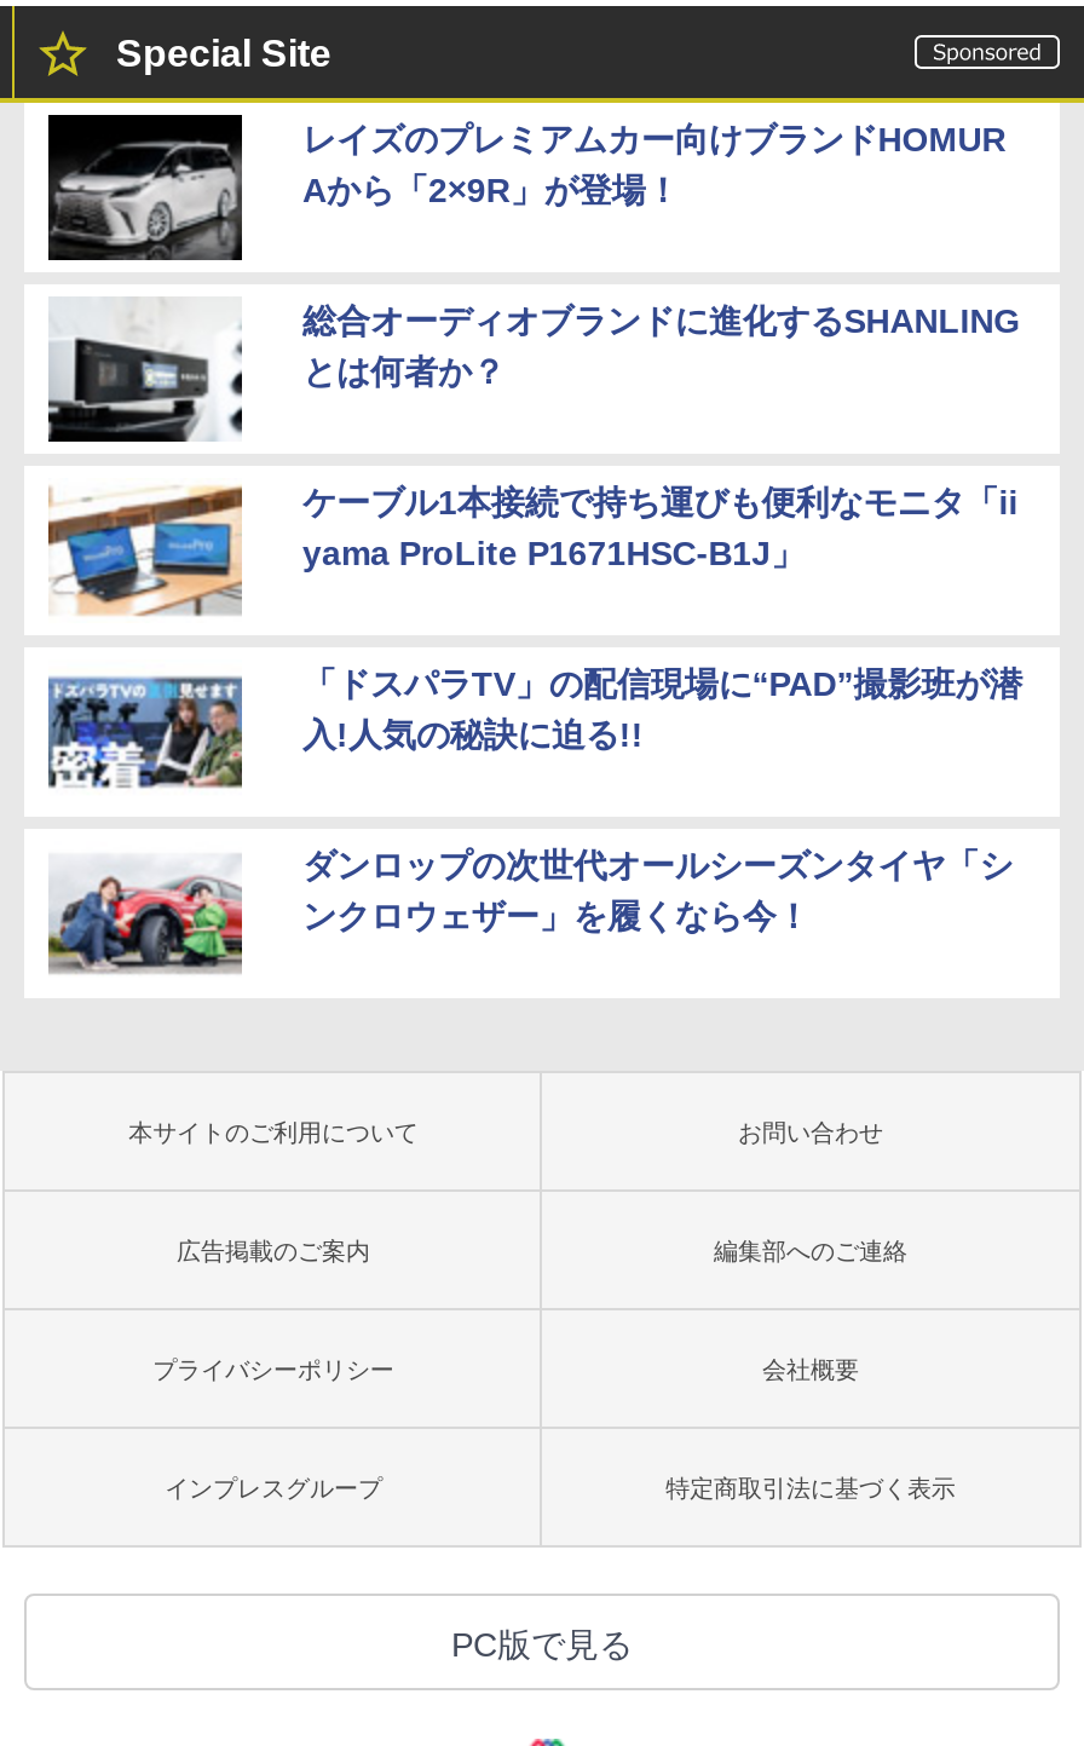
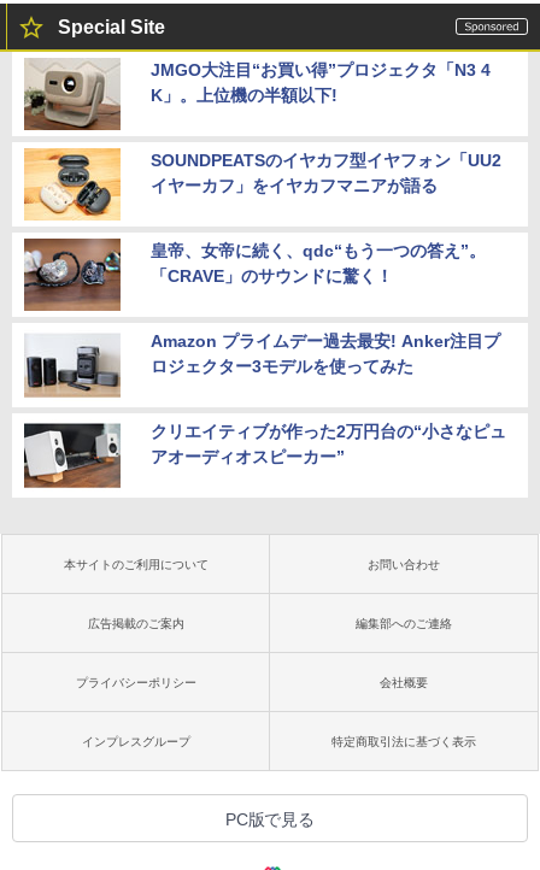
- [image]
- レイズのプレミアムカー向けブランドHOMUR
- Aから「2×9R」が登場！
+ [image]
+ JMGO大注目“お買い得”プロジェクタ「N3 4
+ K」。上位機の半額以下!

- [image]
- 総合オーディオブランドに進化するSHANLING
- とは何者か？
+ [image]
+ SOUNDPEATSのイヤカフ型イヤフォン「UU2
+ イヤーカフ」をイヤカフマニアが語る

- [image]
- ケーブル1本接続で持ち運びも便利なモニタ「ii
- yama ProLite P1671HSC-B1J」
+ [image]
+ 皇帝、女帝に続く、qdc“もう一つの答え”。
+ 「CRAVE」のサウンドに驚く！

- [image]
- 「ドスパラTV」の配信現場に“PAD”撮影班が潜
- 入!人気の秘訣に迫る!!
+ [image]
+ Amazon プライムデー過去最安! Anker注目プ
+ ロジェクター3モデルを使ってみた

- [image]
- ダンロップの次世代オールシーズンタイヤ「シ
- ンクロウェザー」を履くなら今！
+ [image]
+ クリエイティブが作った2万円台の“小さなピュ
+ アオーディオスピーカー”
